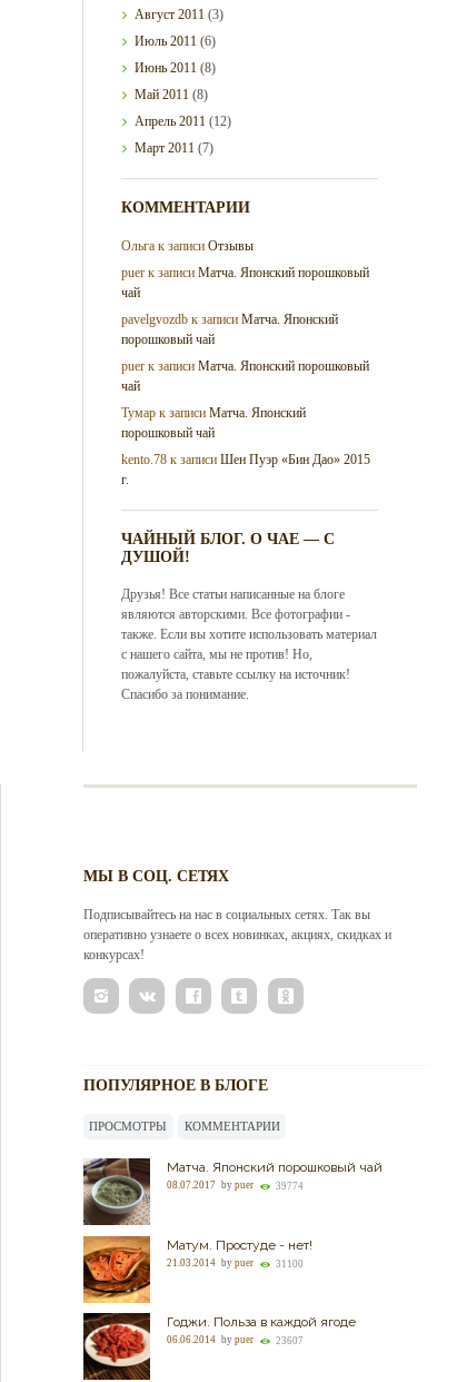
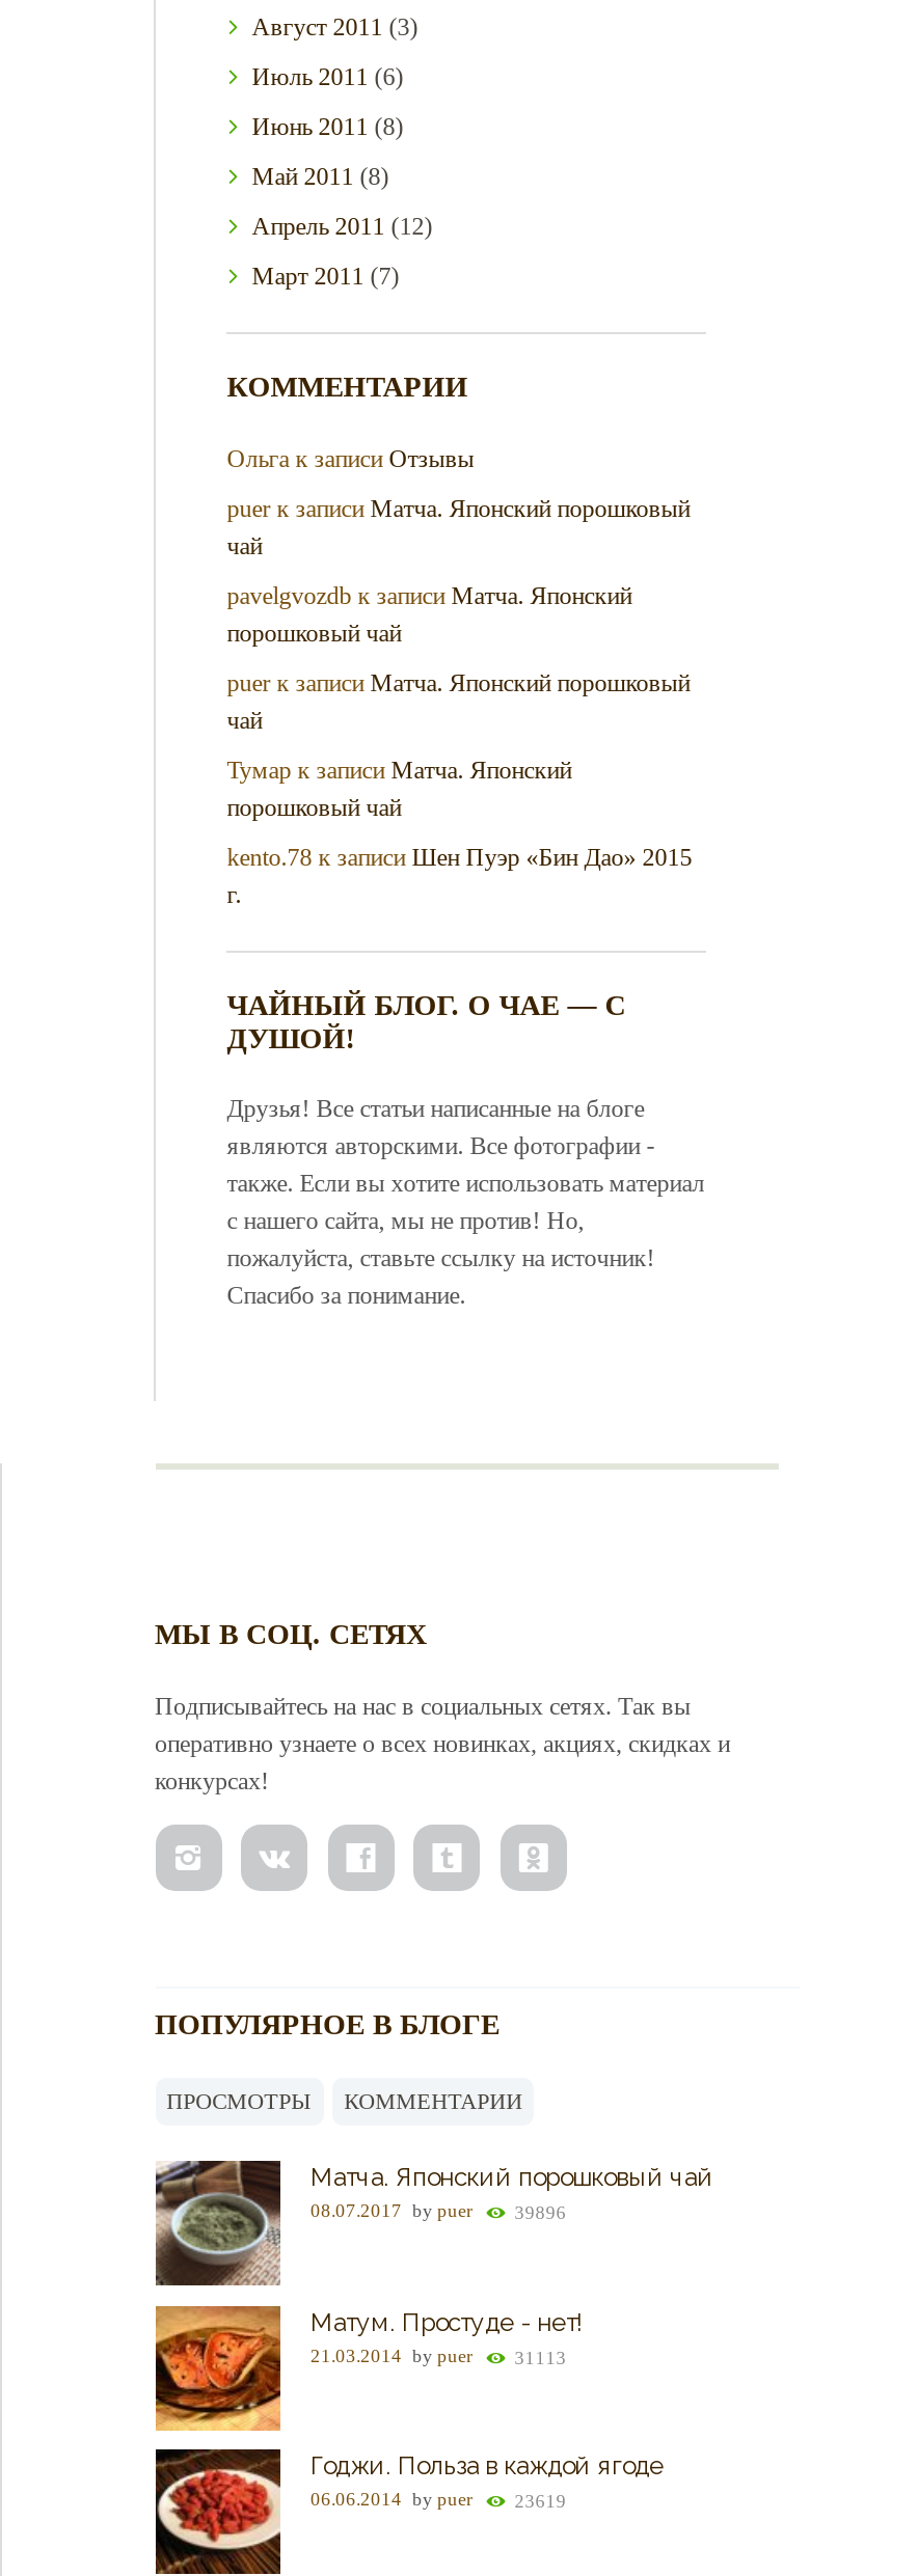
- 39774
+ 39896

- 31100
+ 31113

- 23607
+ 23619
